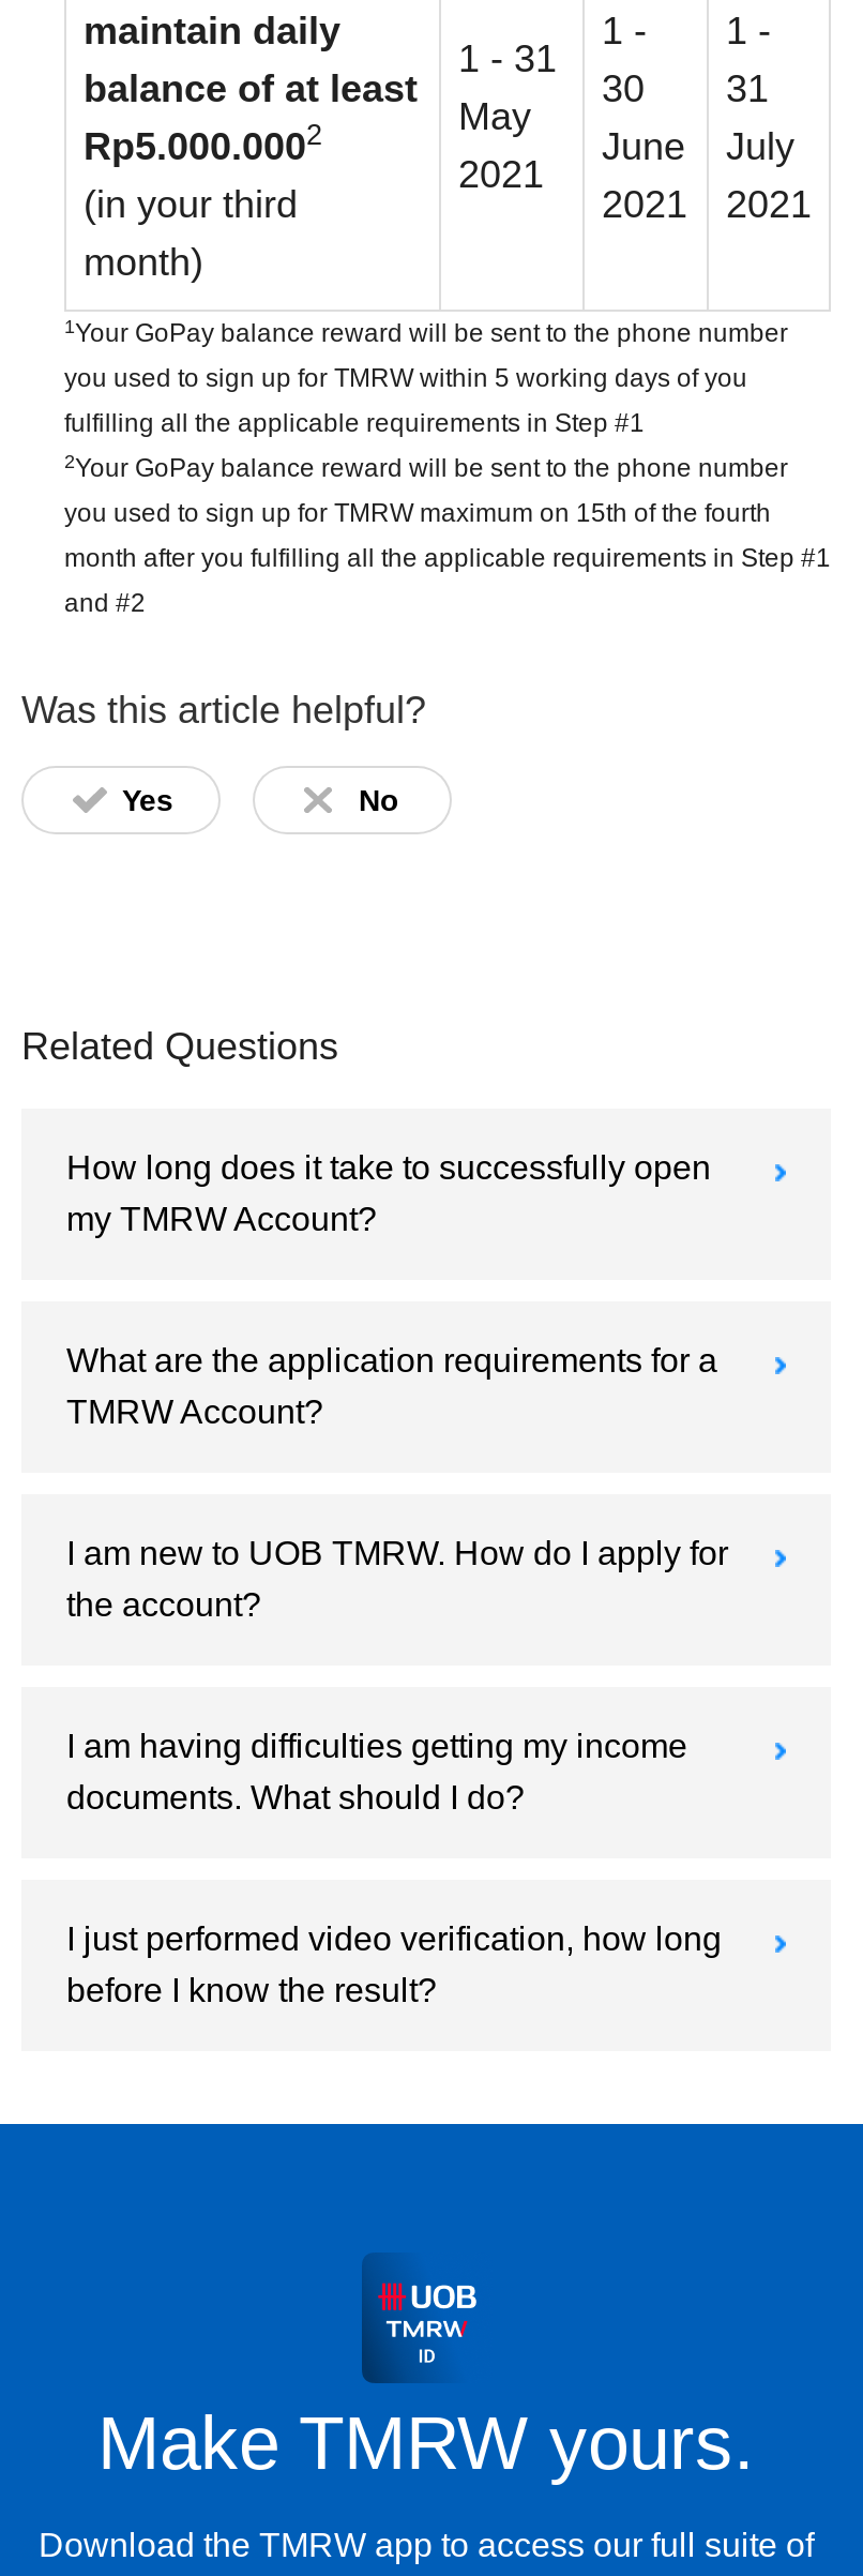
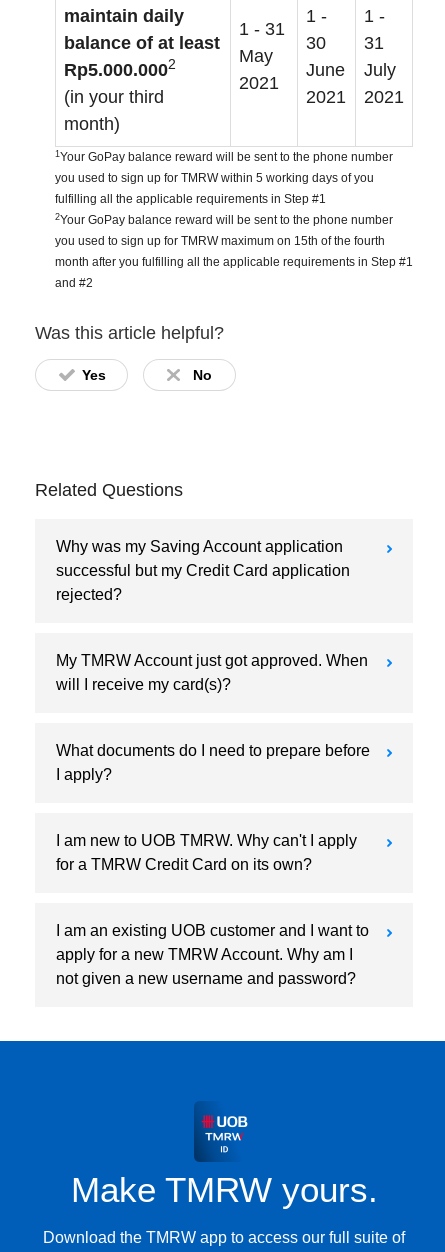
- How long does it take to successfully open
- my TMRW Account?
+ Why was my Saving Account application
+ successful but my Credit Card application
+ rejected?

- What are the application requirements for a
- TMRW Account?
+ My TMRW Account just got approved. When
+ will I receive my card(s)?

- I am new to UOB TMRW. How do I apply for
- the account?
+ What documents do I need to prepare before
+ I apply?

- I am having difficulties getting my income
- documents. What should I do?
+ I am new to UOB TMRW. Why can't I apply
+ for a TMRW Credit Card on its own?

- I just performed video verification, how long
- before I know the result?
+ I am an existing UOB customer and I want to
+ apply for a new TMRW Account. Why am I
+ not given a new username and password?
